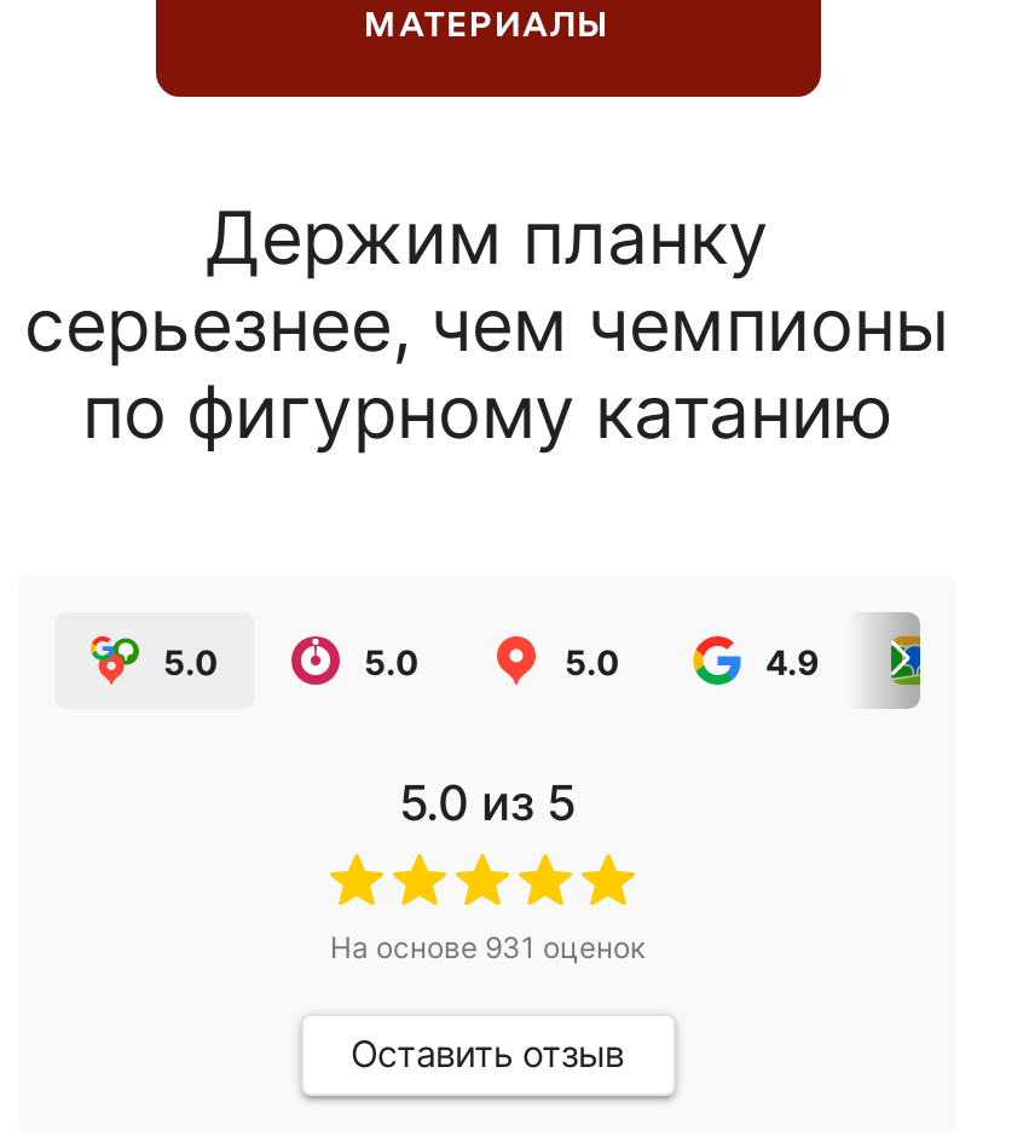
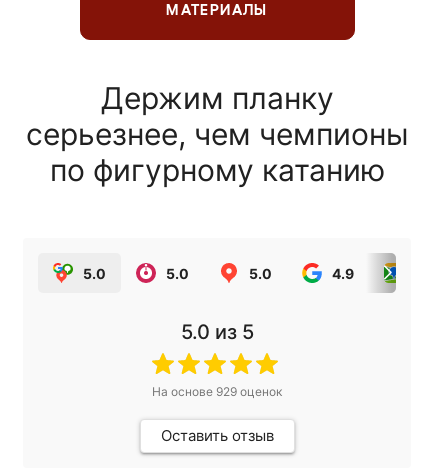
- На основе 931 оценок
+ На основе 929 оценок
